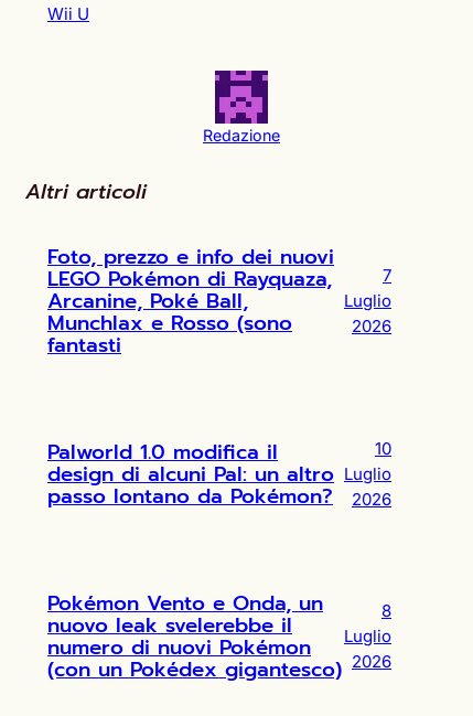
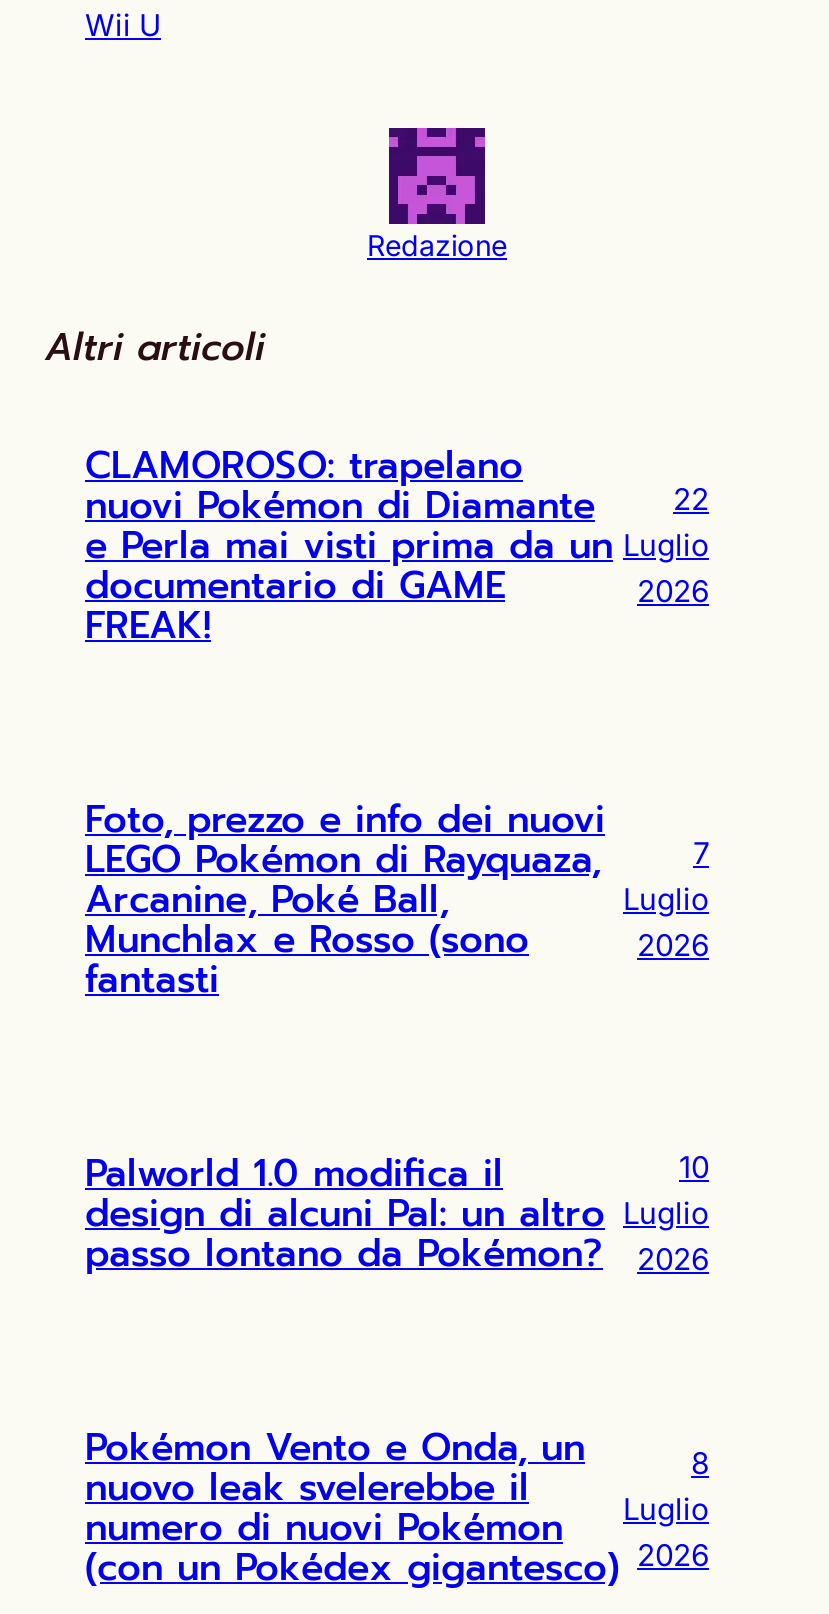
+ CLAMOROSO: trapelano
+ nuovi Pokémon di Diamante
+ e Perla mai visti prima da un
+ documentario di GAME
+ FREAK!

+ 22
+ Luglio
+ 2026
